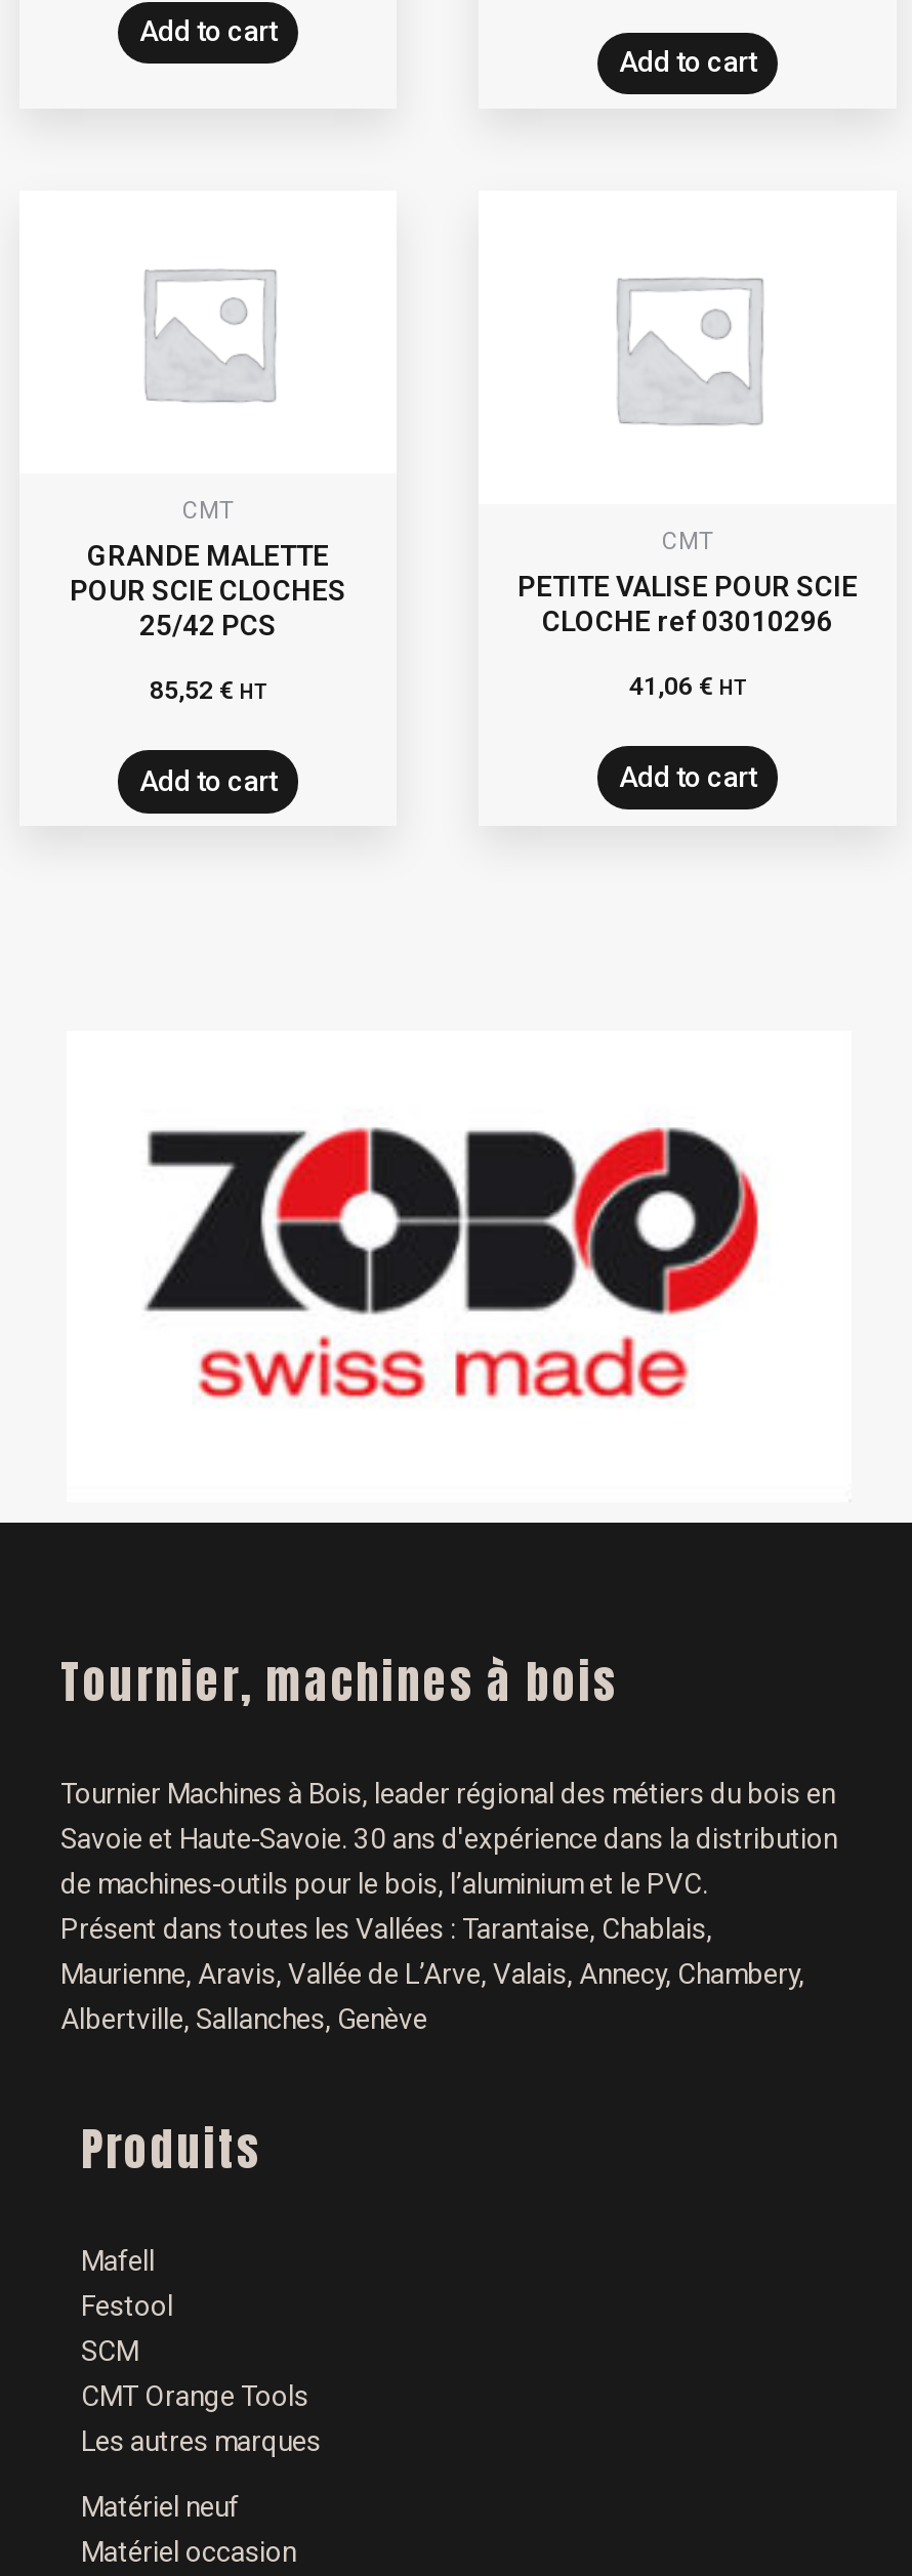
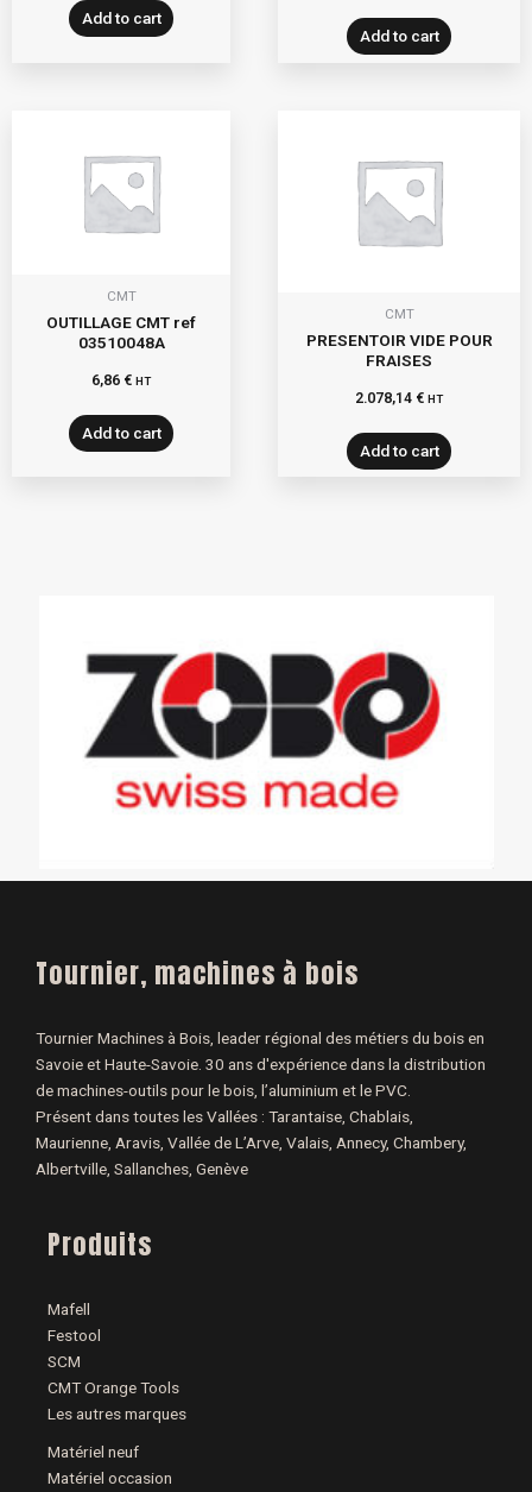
- GRANDE MALETTE
- POUR SCIE CLOCHES
- 25/42 PCS
+ OUTILLAGE CMT ref
+ 03510048A

- PETITE VALISE POUR SCIE
- CLOCHE ref 03010296
+ PRESENTOIR VIDE POUR
+ FRAISES

- 85,52 € HT
+ 6,86 € HT

- 41,06 € HT
+ 2.078,14 € HT
